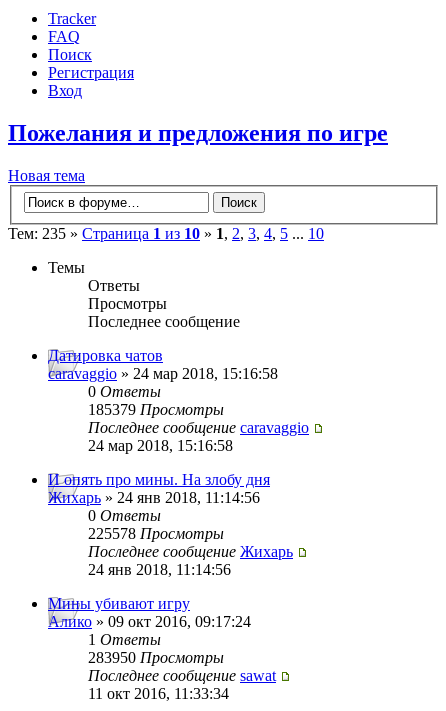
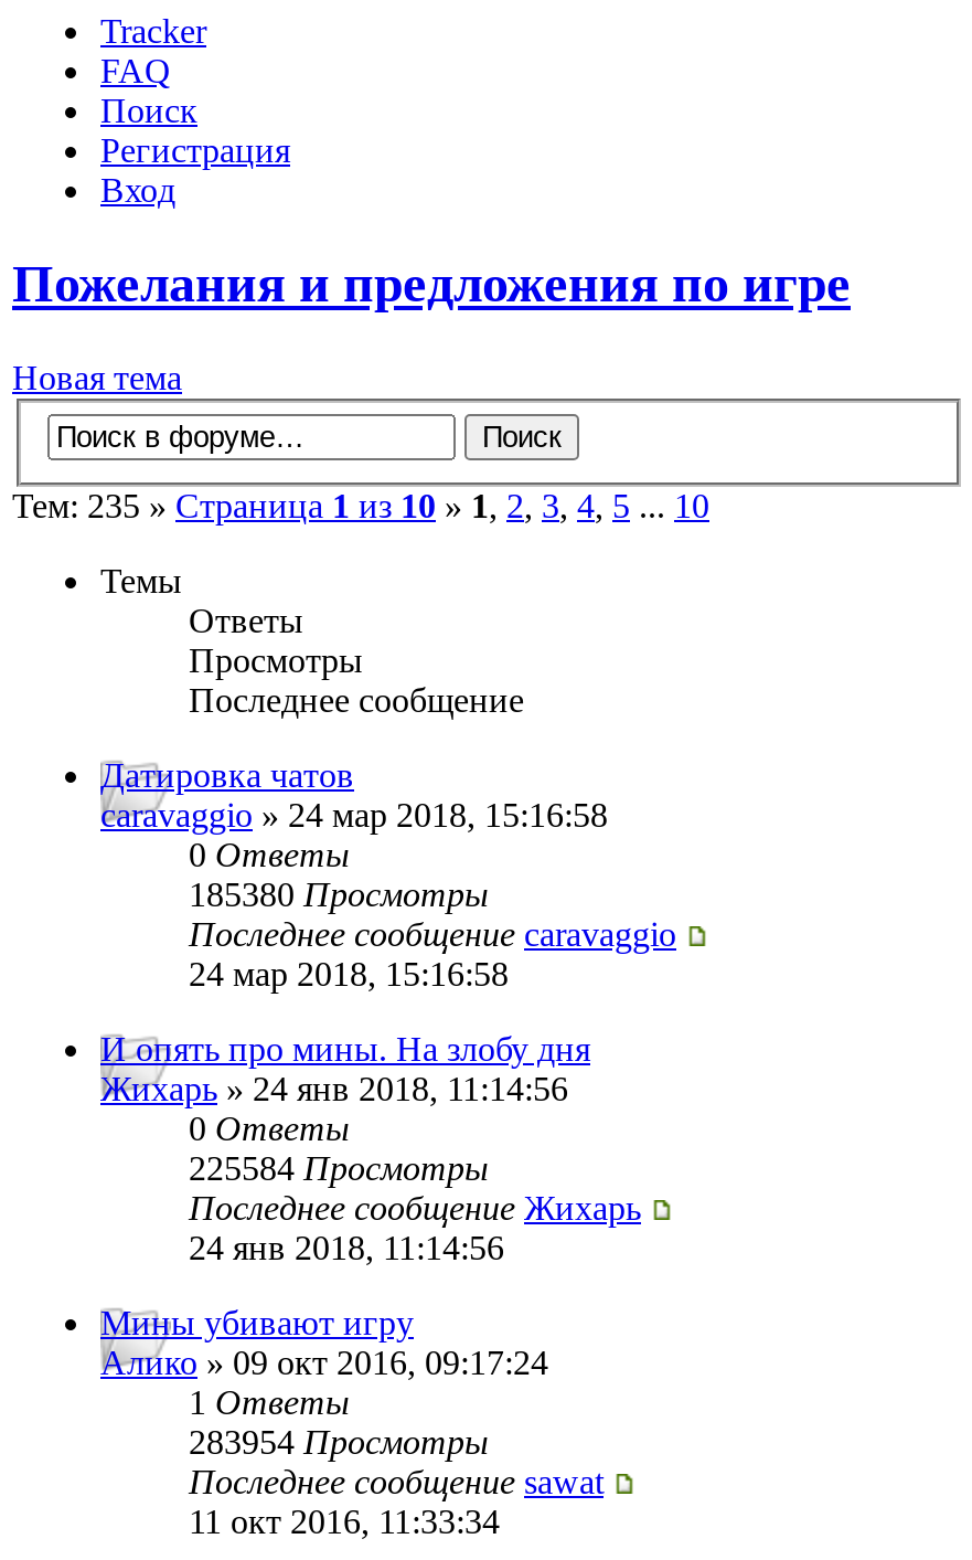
- 185379 Просмотры
+ 185380 Просмотры

- 225578 Просмотры
+ 225584 Просмотры

- 283950 Просмотры
+ 283954 Просмотры
